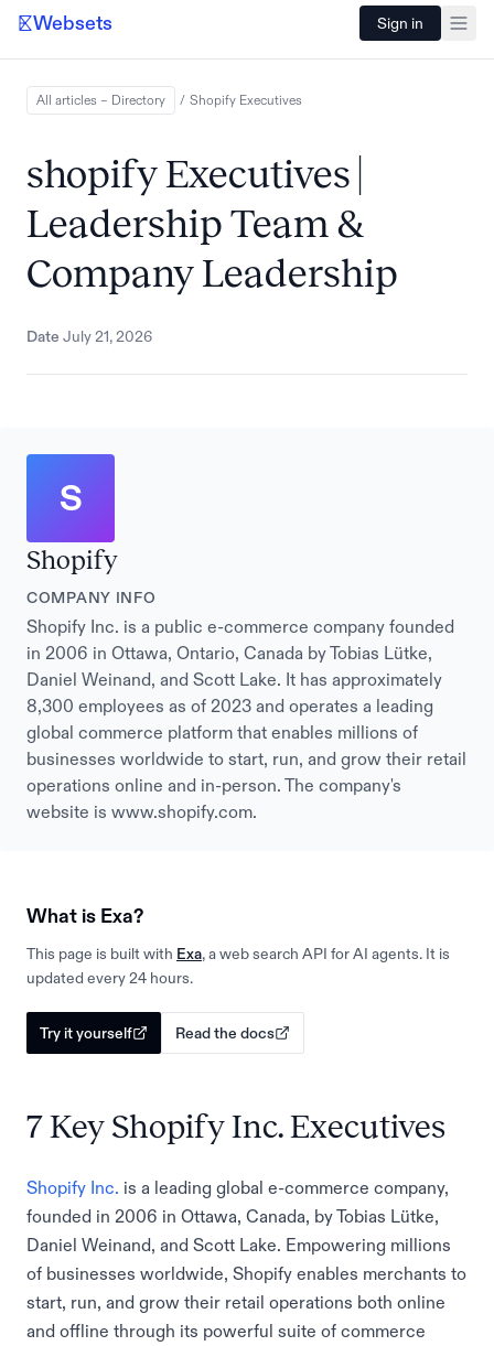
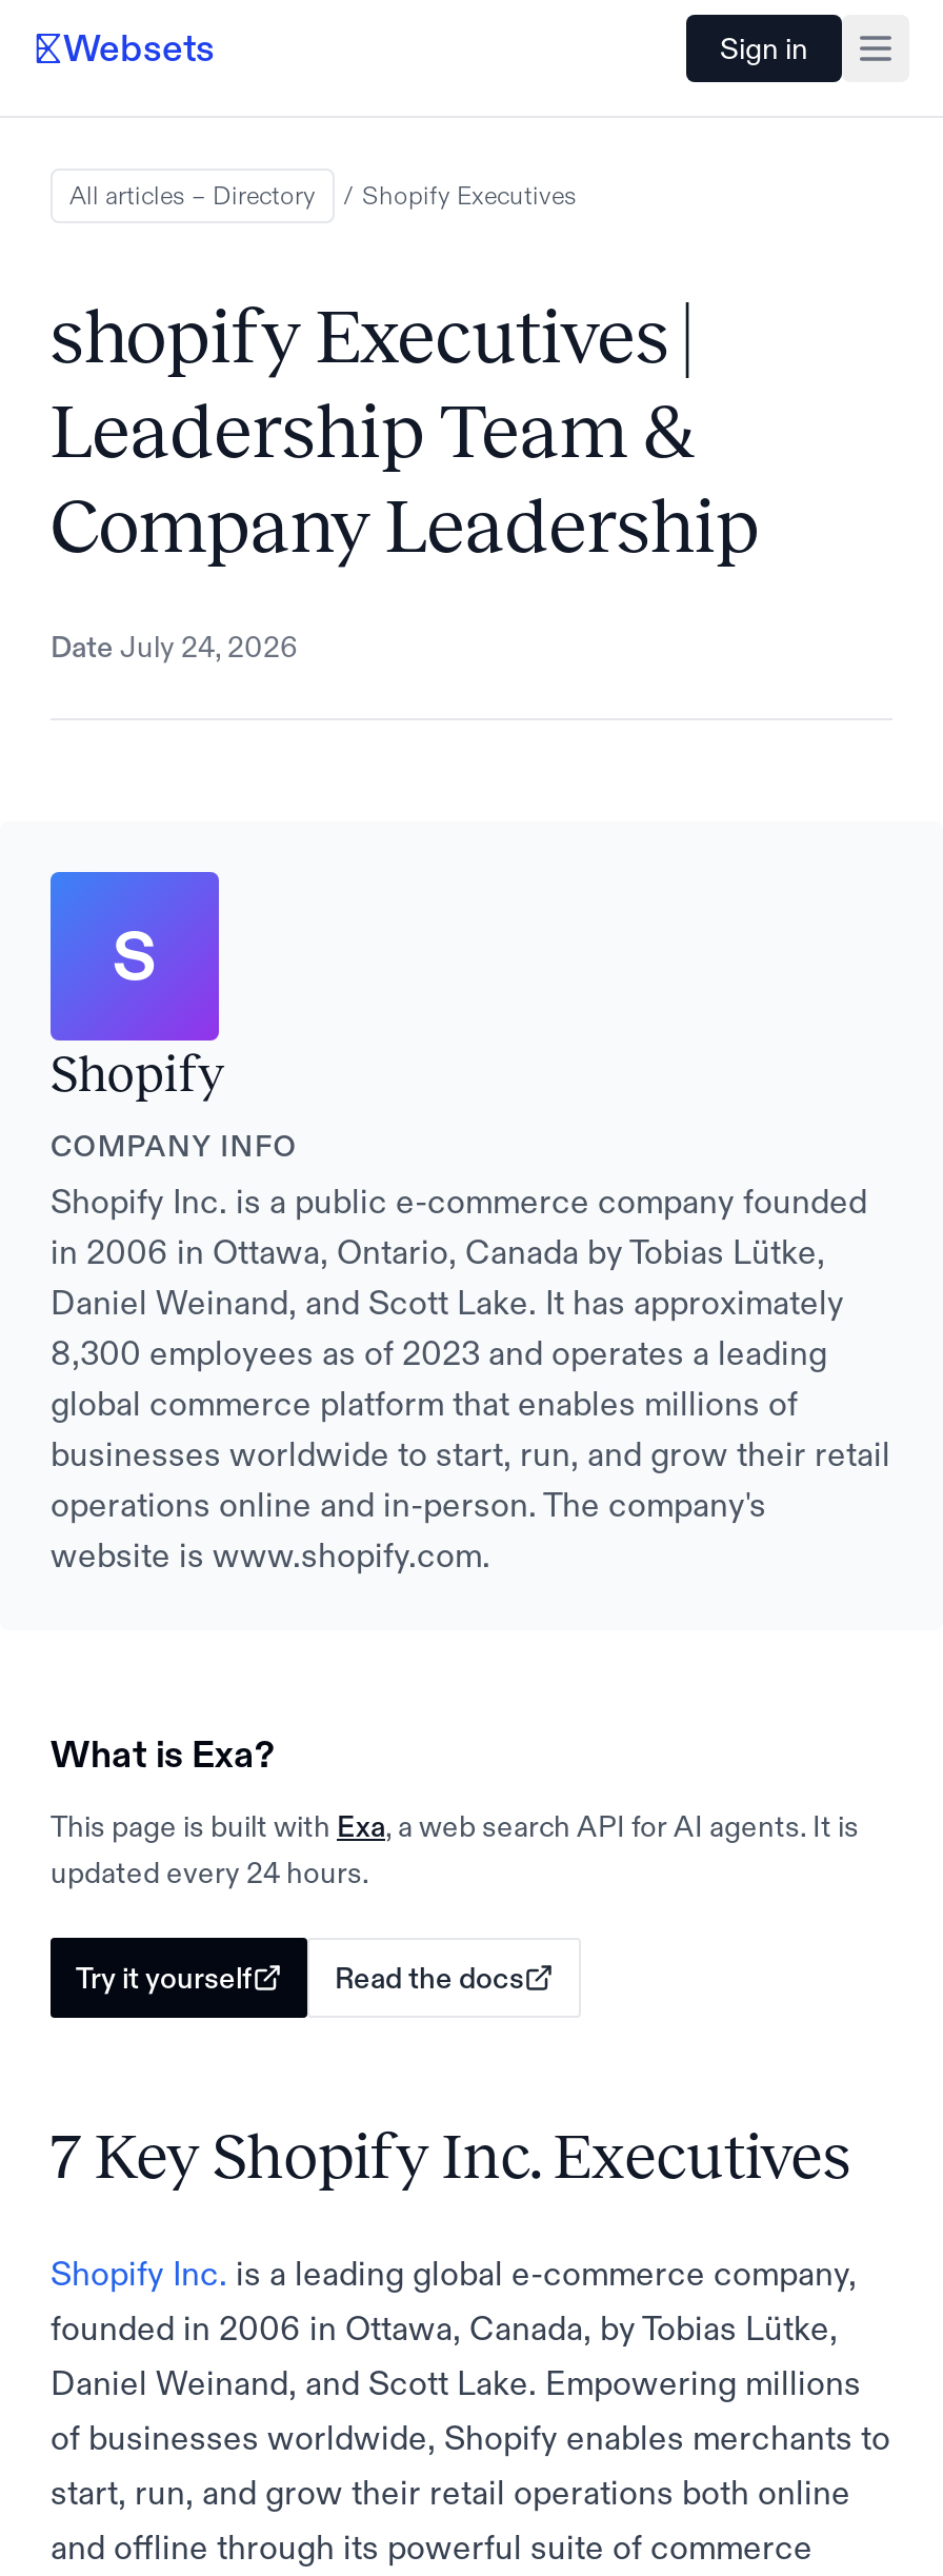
- Date July 21, 2026
+ Date July 24, 2026
